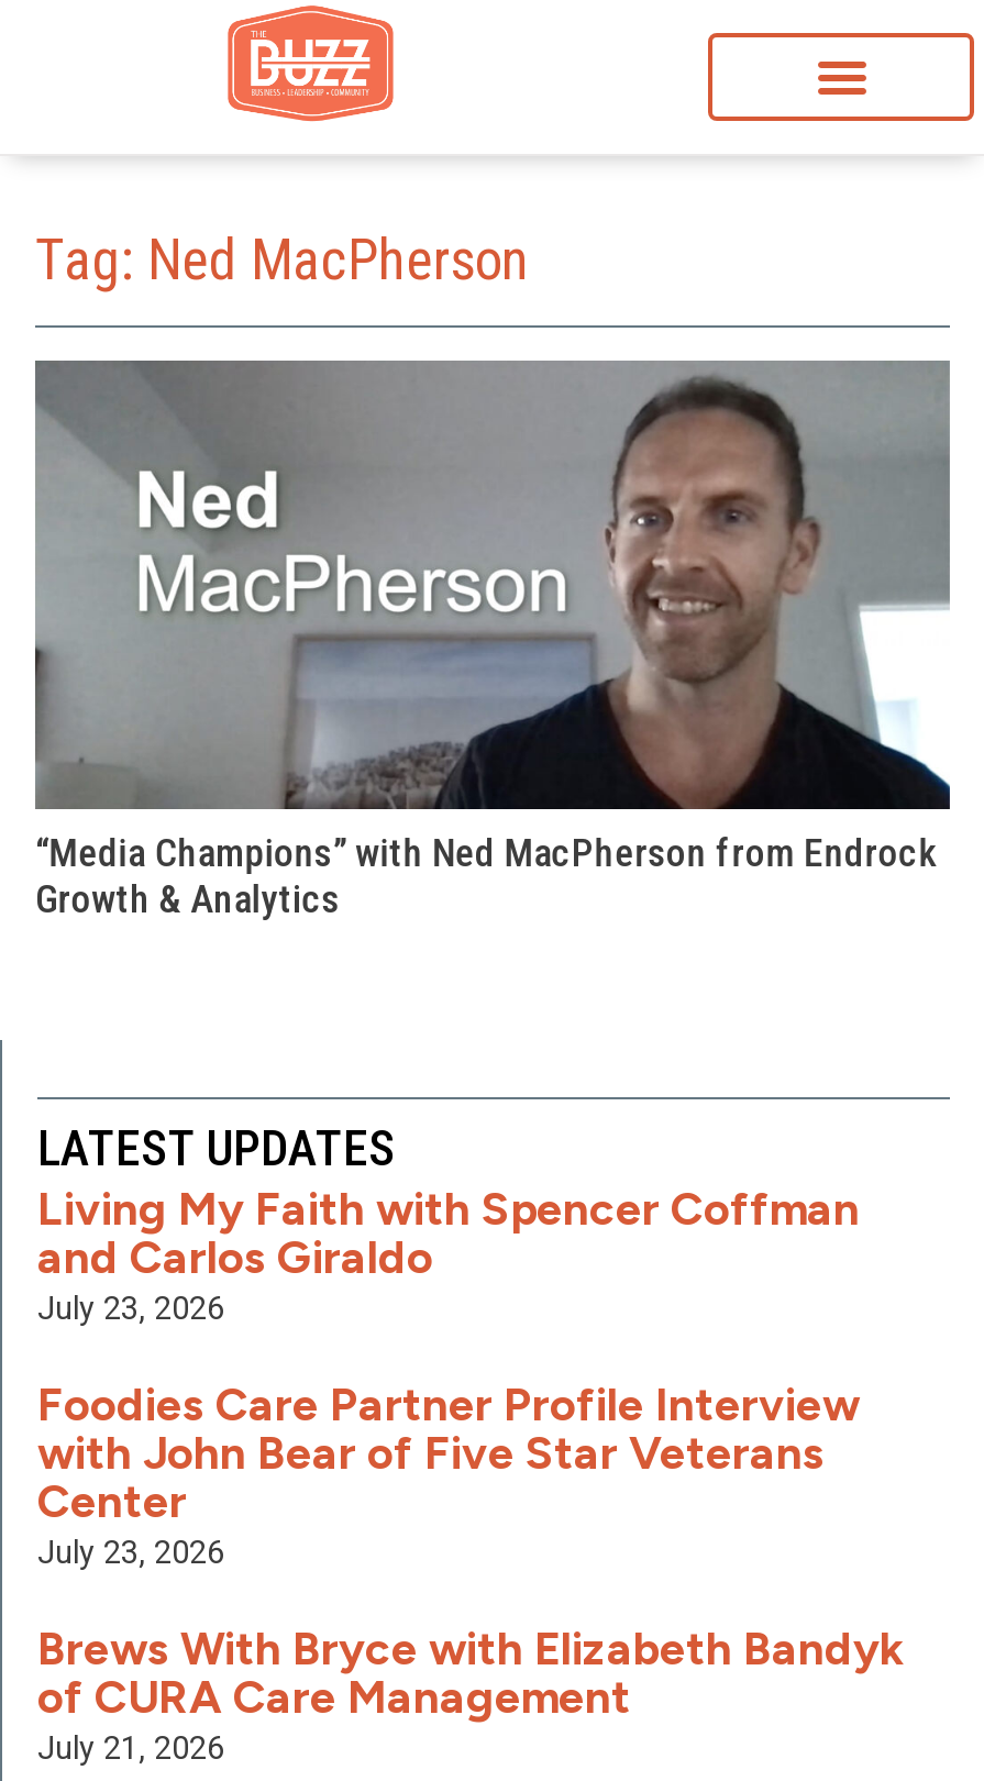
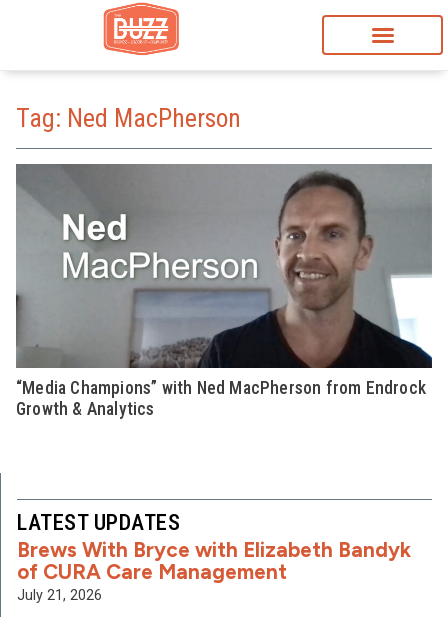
- Living My Faith with Spencer Coffman
- and Carlos Giraldo
- July 23, 2026
- Foodies Care Partner Profile Interview
- with John Bear of Five Star Veterans
- Center
- July 23, 2026
